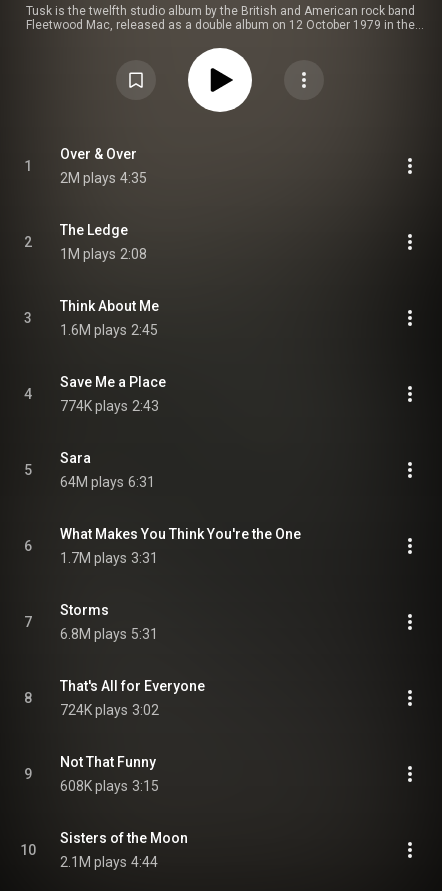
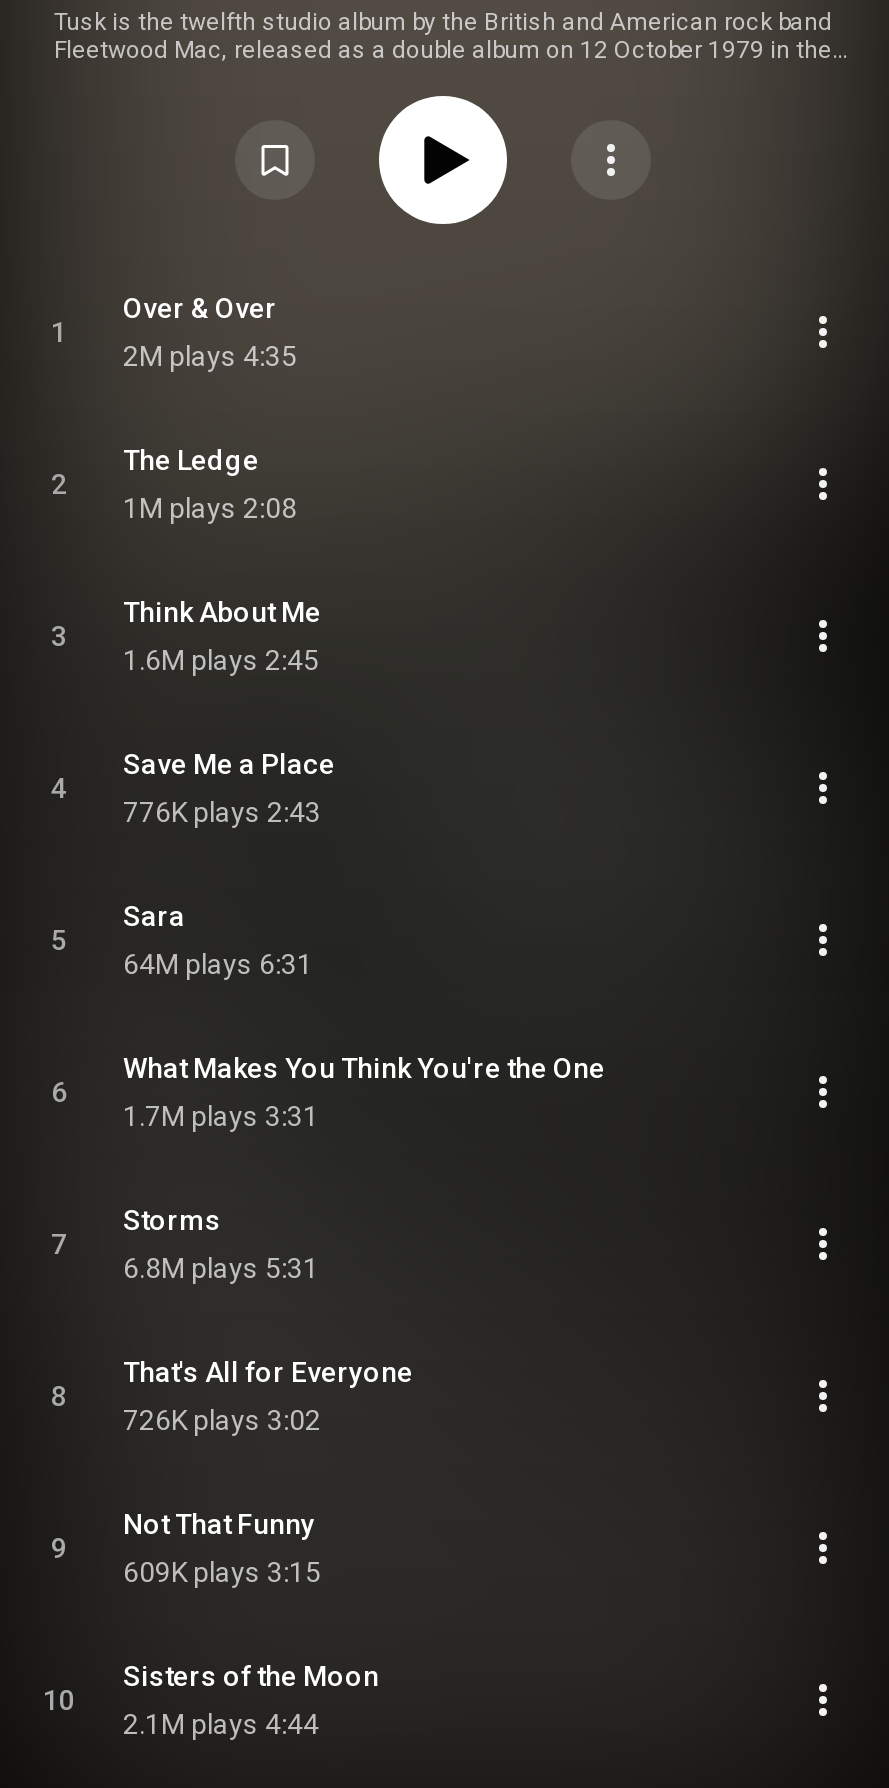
- 774K plays 2:43
+ 776K plays 2:43

- 724K plays 3:02
+ 726K plays 3:02

- 608K plays 3:15
+ 609K plays 3:15
